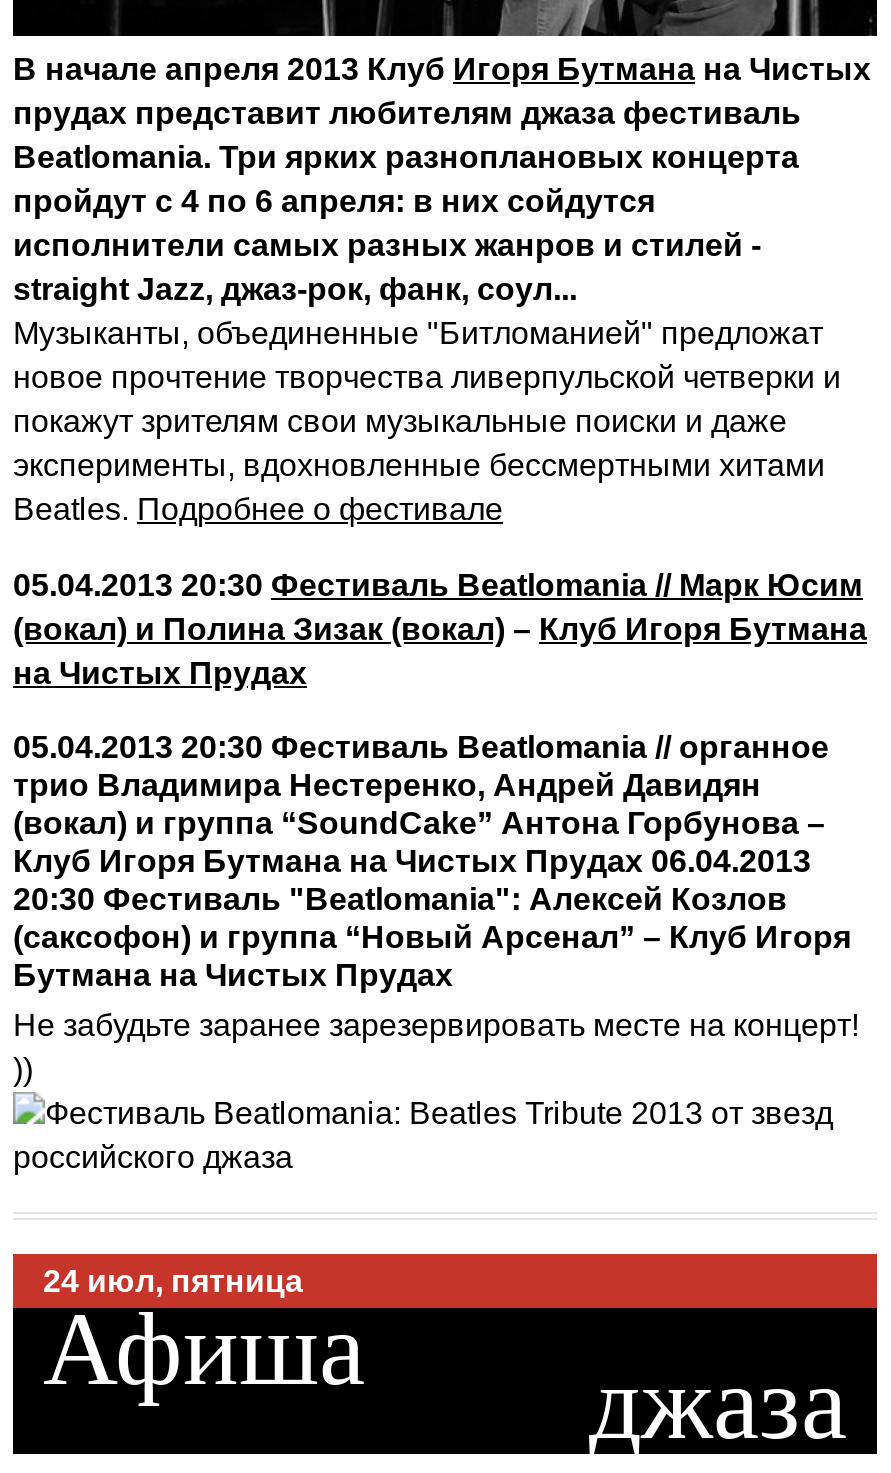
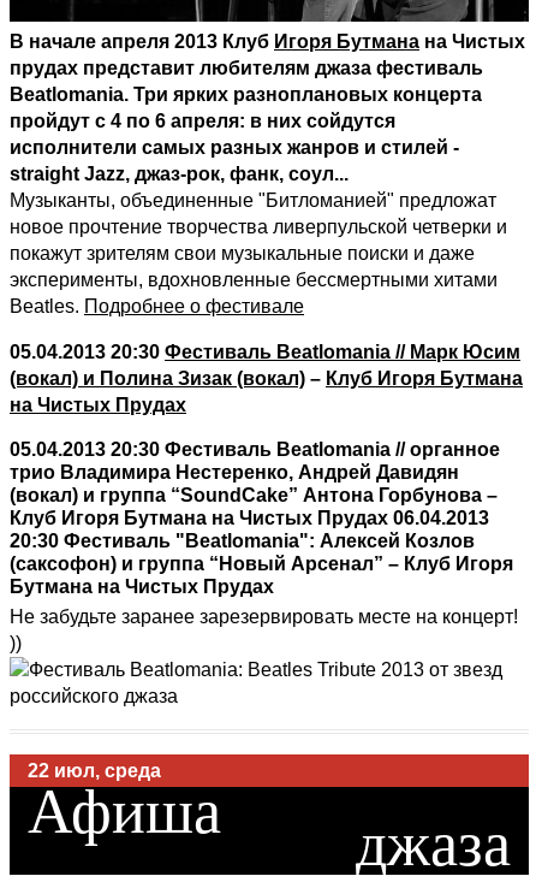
- 24 июл, пятница
+ 22 июл, среда
